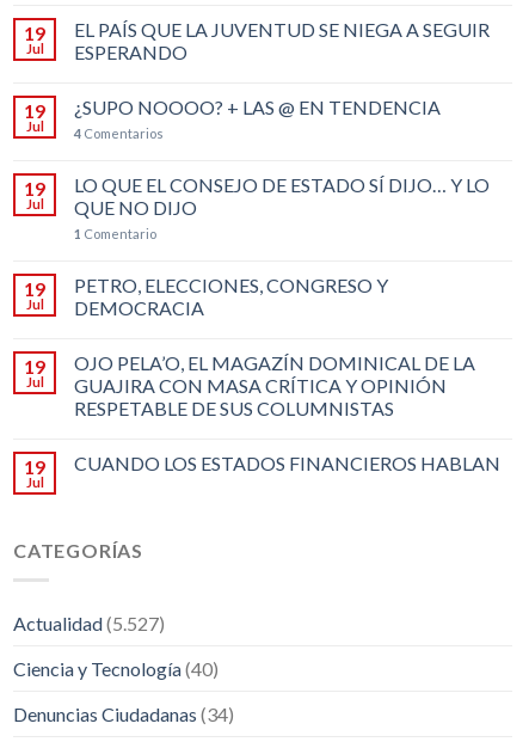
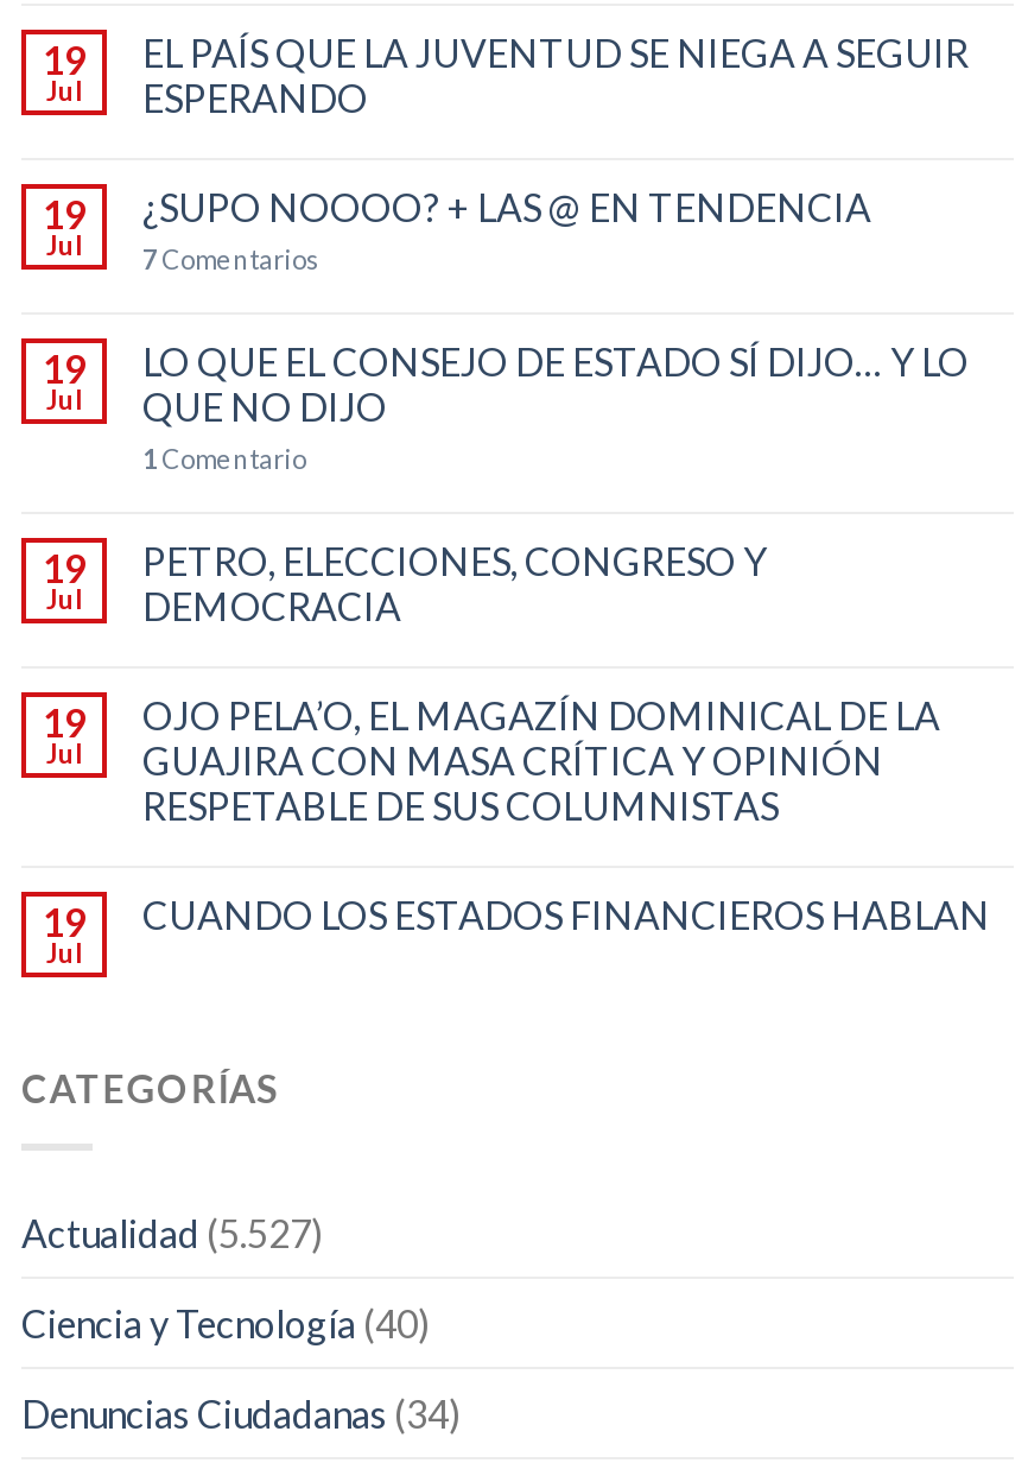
- Jul 4 Comentarios
+ Jul 7 Comentarios
